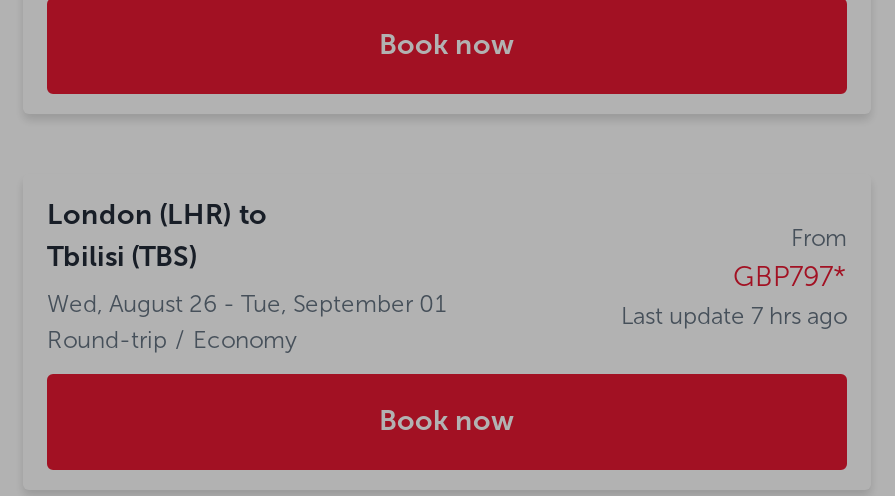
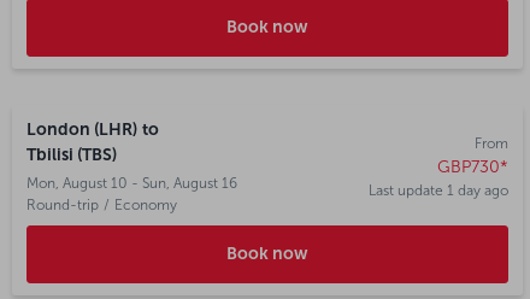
- GBP797*
- Last update 7 hrs ago
+ GBP730*
+ Last update 1 day ago

- Wed, August 26 - Tue, September 01
+ Mon, August 10 - Sun, August 16
